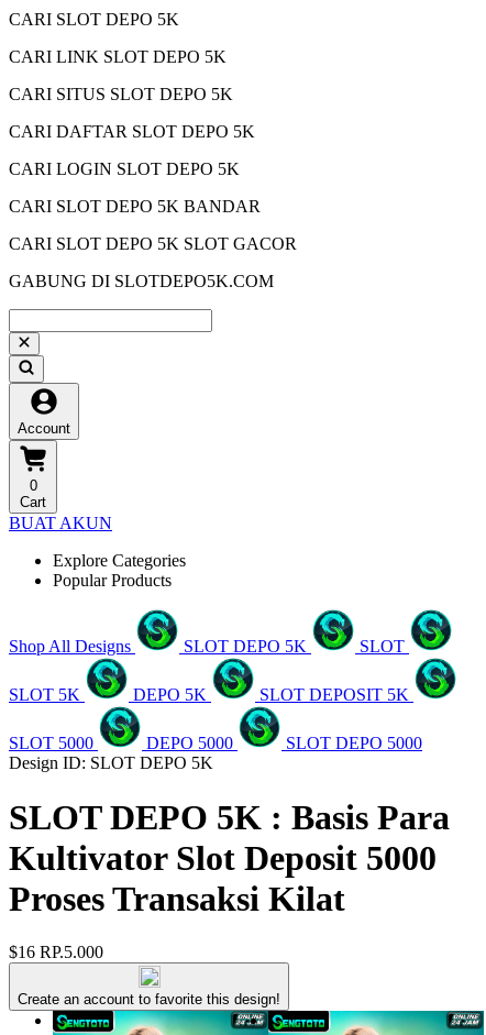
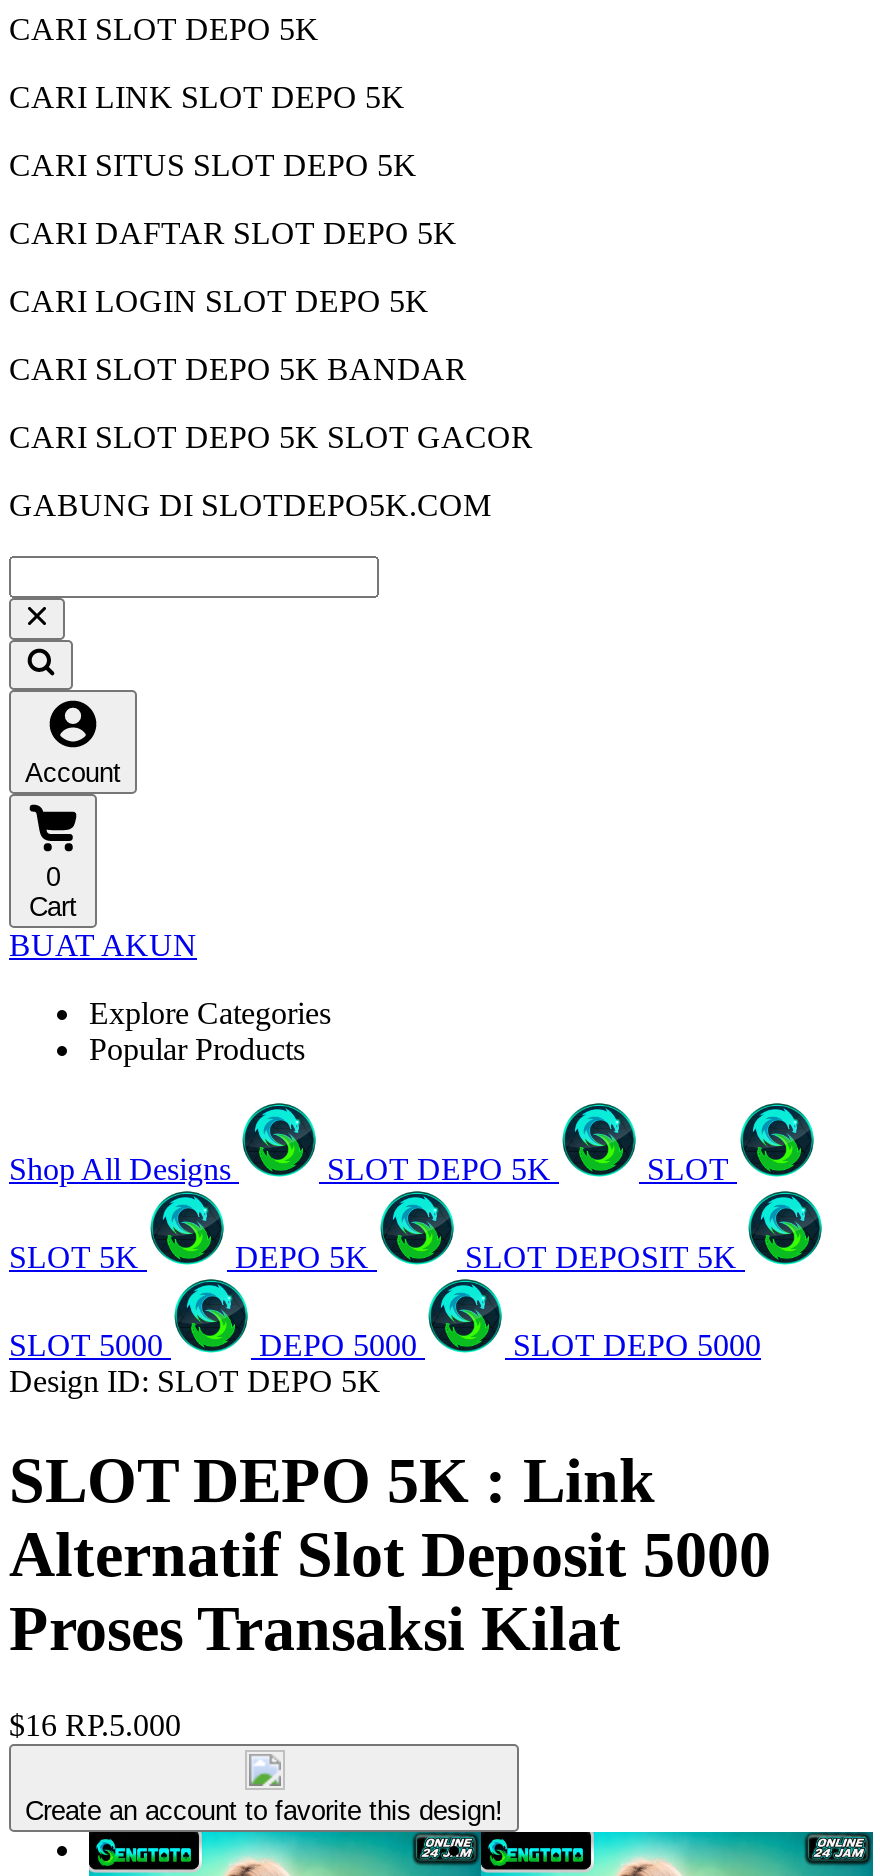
- SLOT DEPO 5K : Basis Para
- Kultivator Slot Deposit 5000
+ SLOT DEPO 5K : Link
+ Alternatif Slot Deposit 5000
